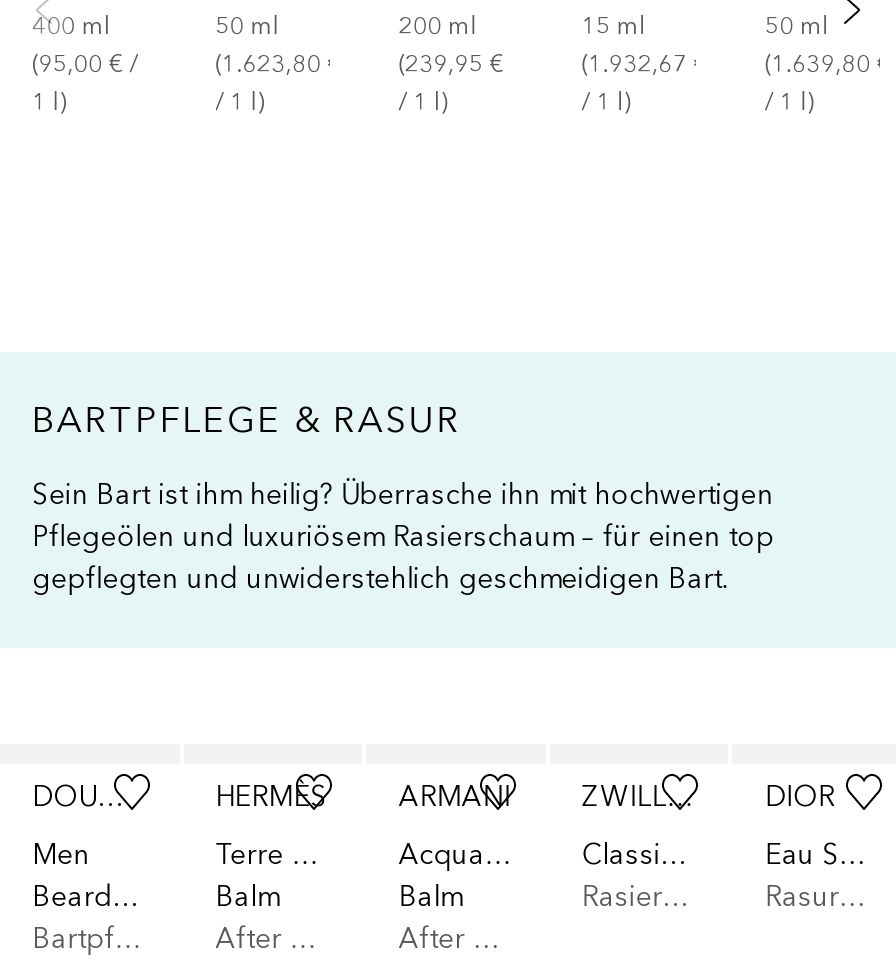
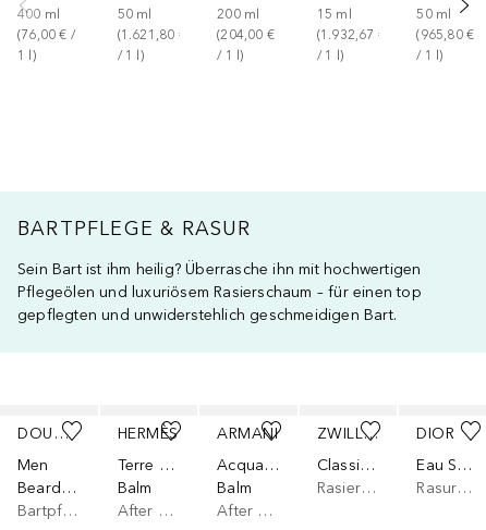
- (95,00 €/
+ (76,00 €/

- (1.623,80 €
+ (1.621,80 €

- (239,95 €
+ (204,00 €

- (1.639,80 €
+ (965,80 €
